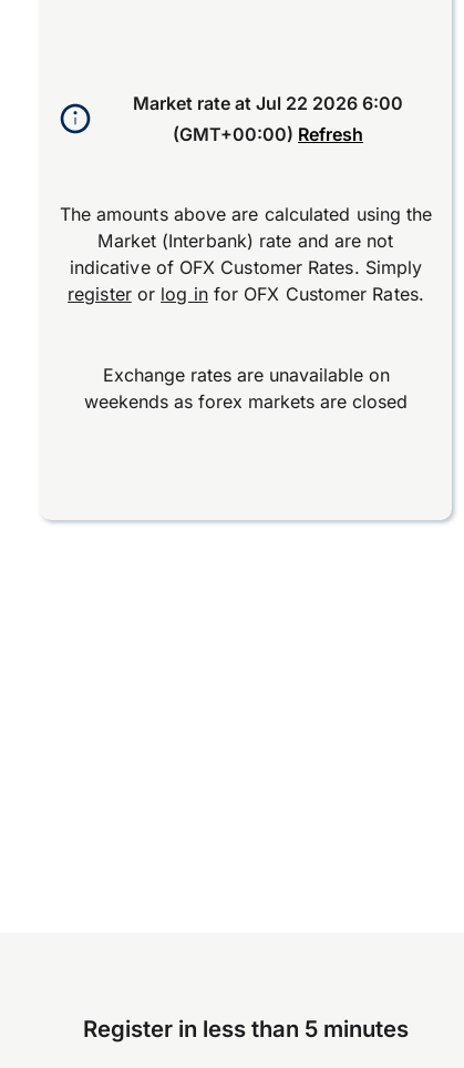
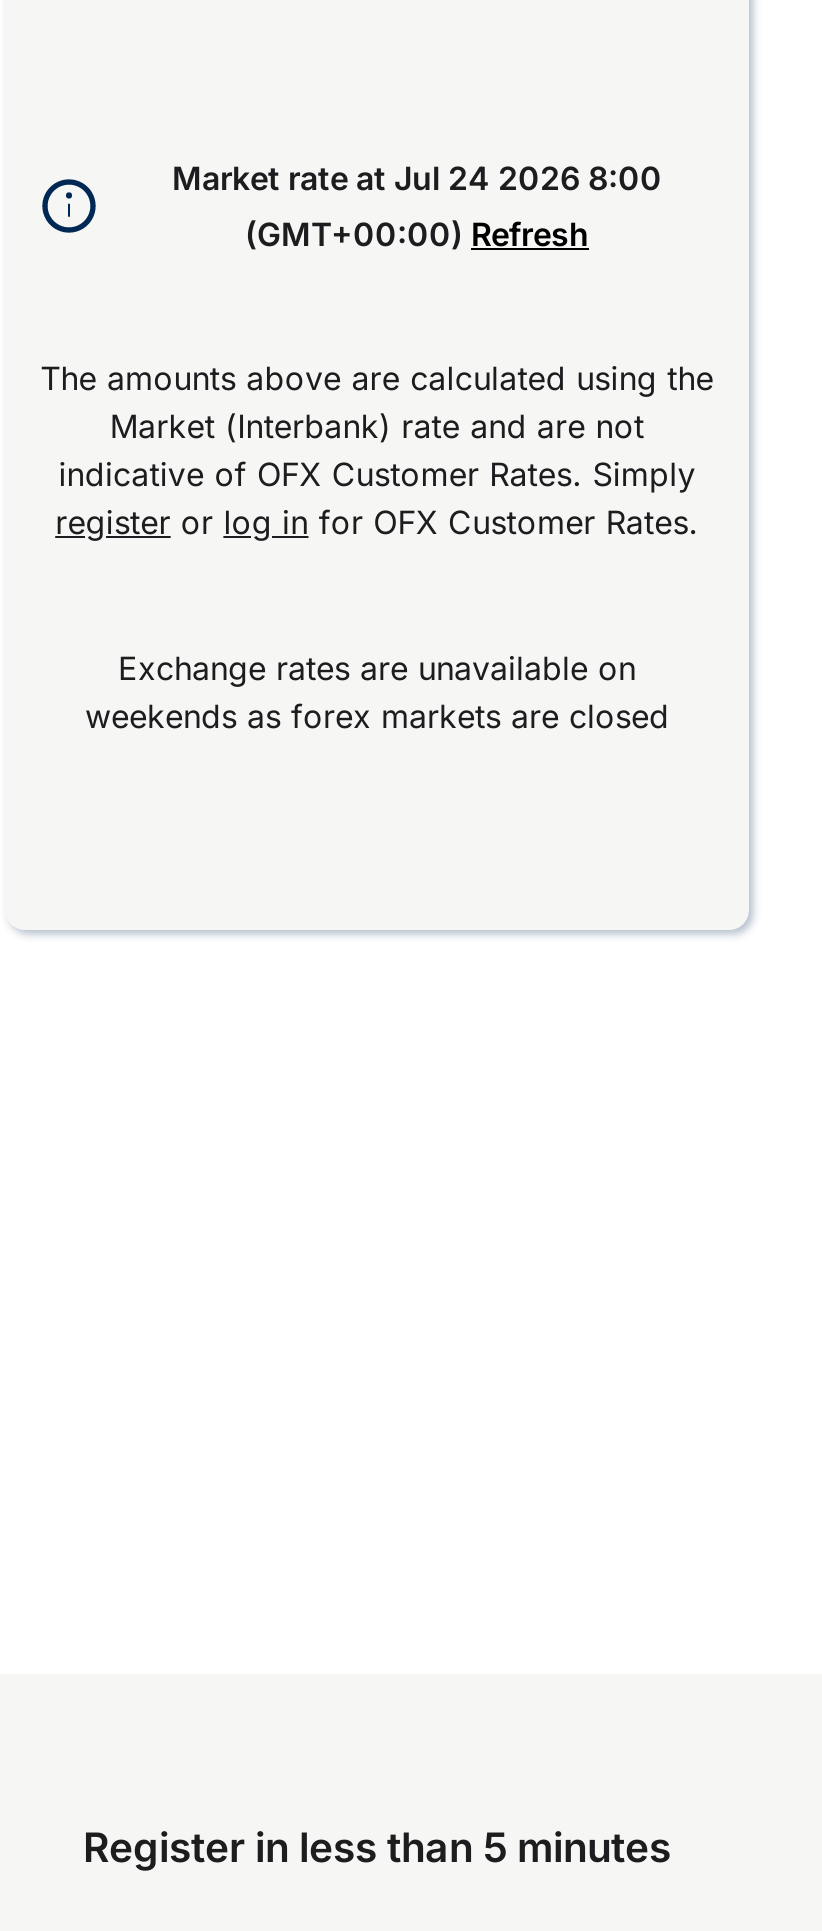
- Market rate at Jul 22 2026 6:00
+ Market rate at Jul 24 2026 8:00
